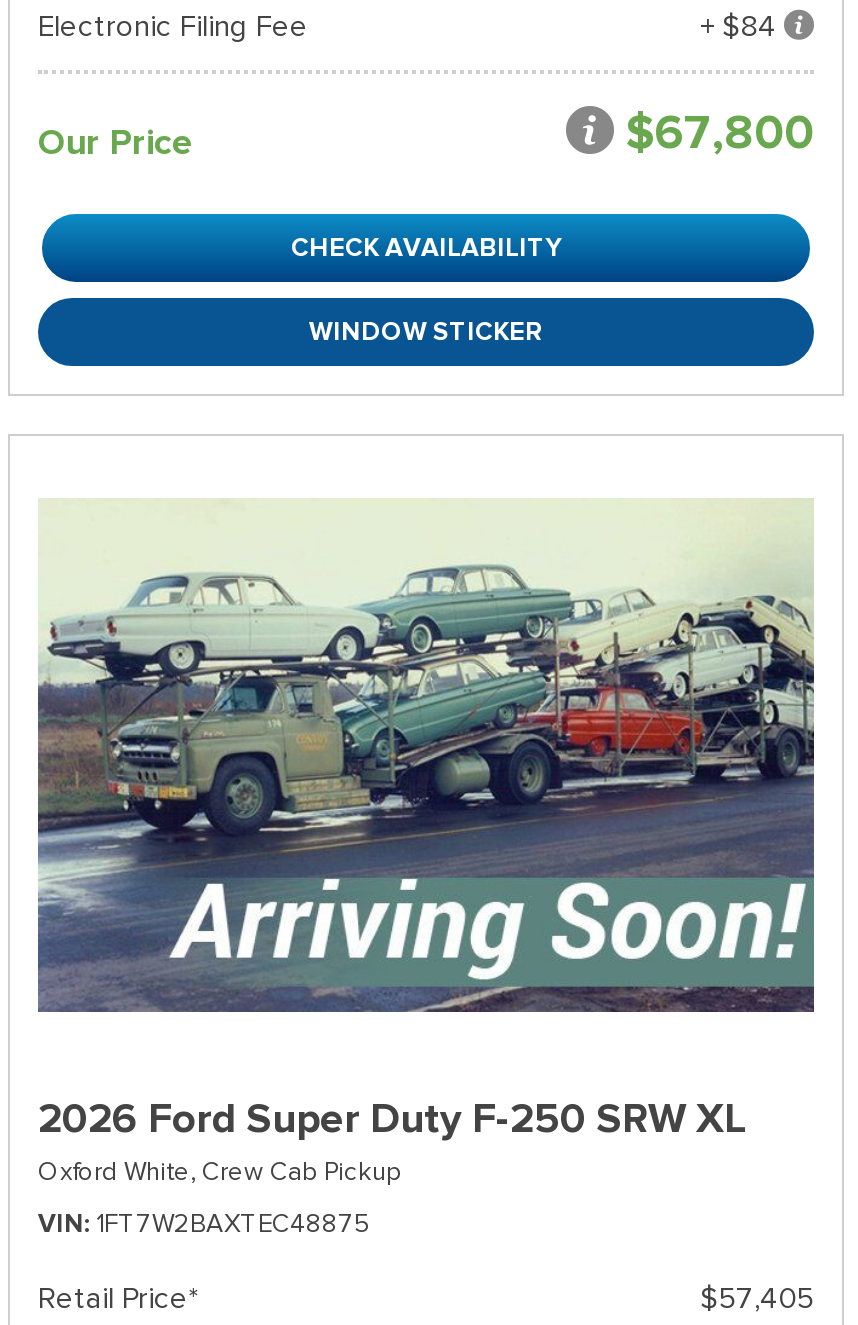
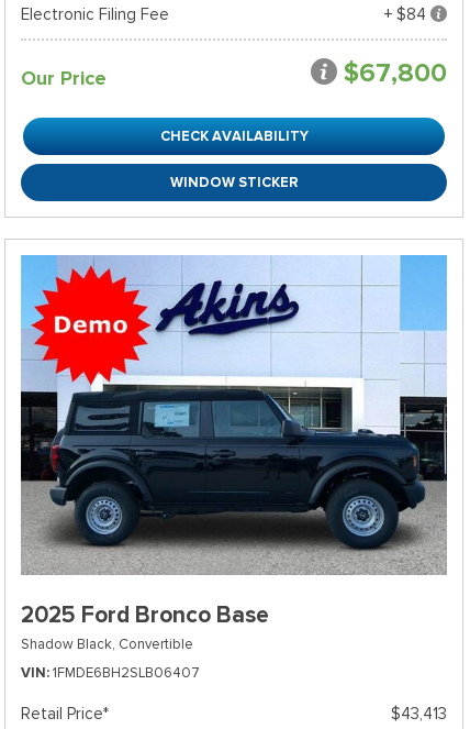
- [image]
- 2026 Ford Super Duty F-250 SRW XL
- Oxford White, Crew Cab Pickup
+ [image]
+ 2025 Ford Bronco Base
+ Shadow Black, Convertible

- VIN 1FT7W2BAXTEC48875
+ VIN 1FMDE6BH2SLB06407

- $57,405
+ $43,413
